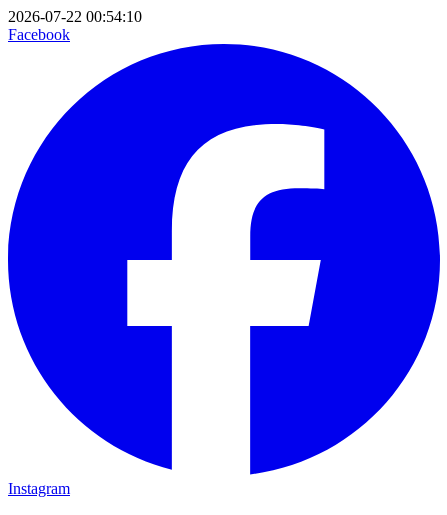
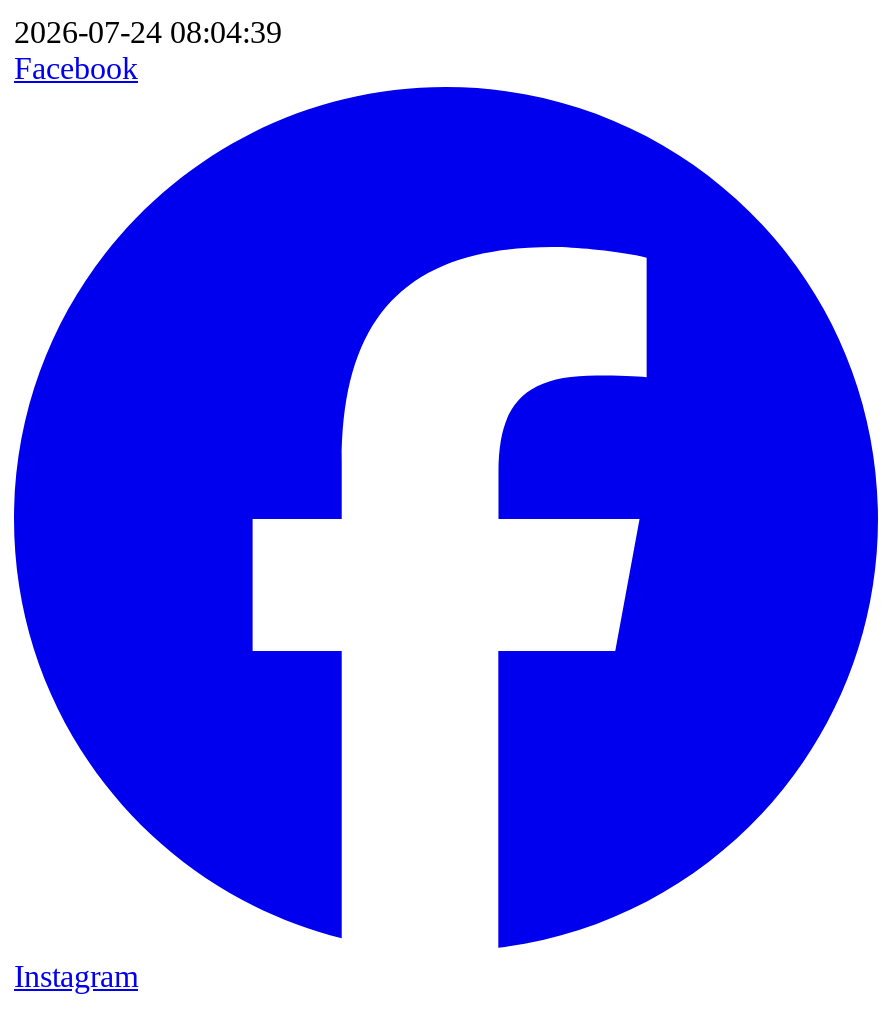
- 2026-07-22 00:54:10
+ 2026-07-24 08:04:39
